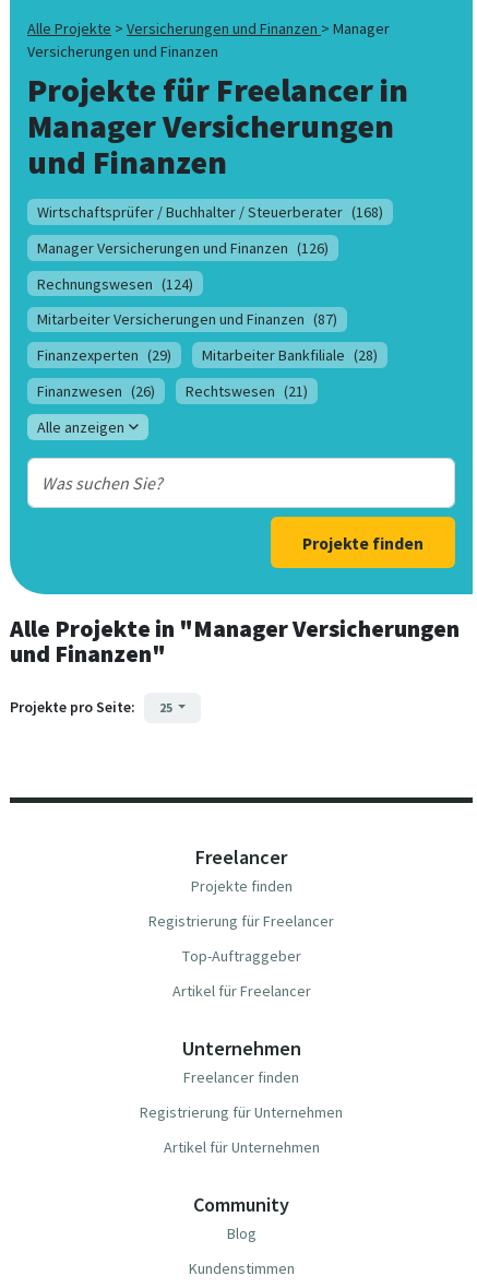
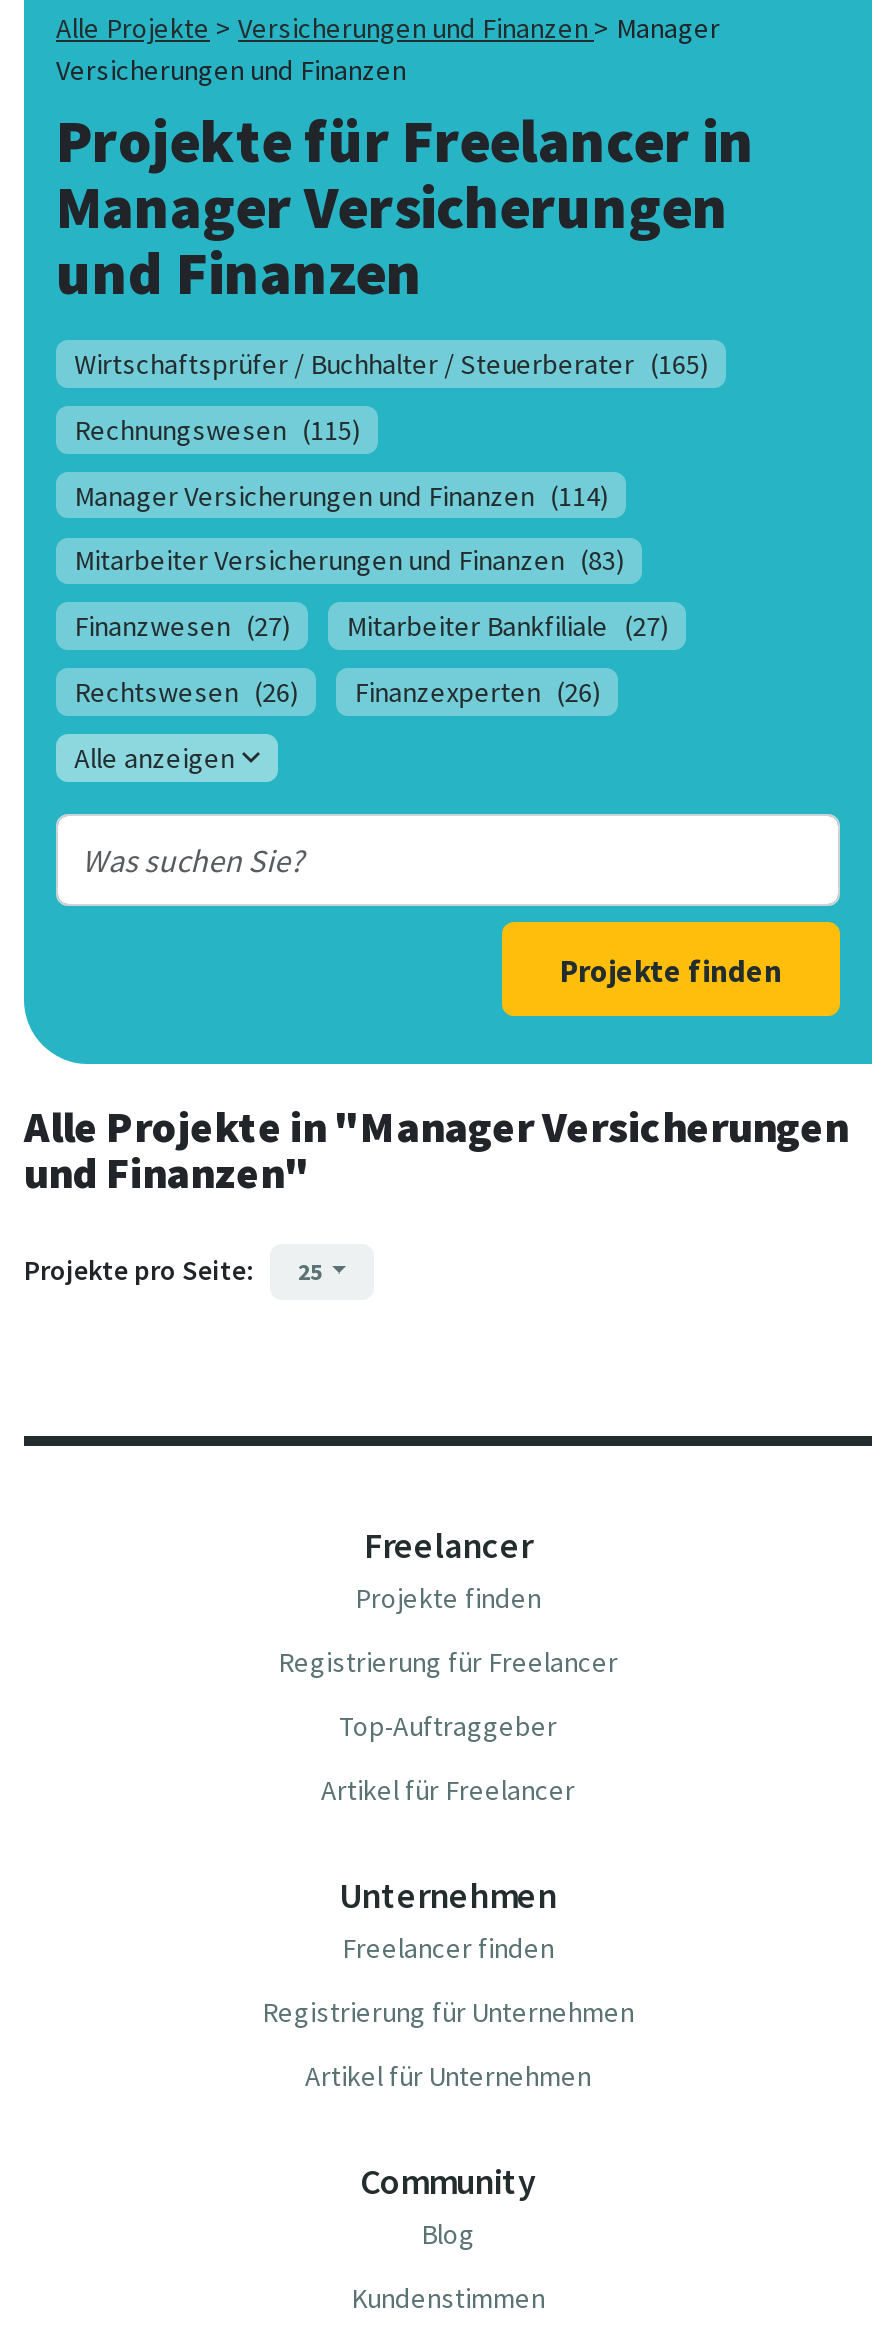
- Wirtschaftsprüfer / Buchhalter / Steuerberater (168)
+ Wirtschaftsprüfer / Buchhalter / Steuerberater (165)

- Manager Versicherungen und Finanzen (126)
+ Rechnungswesen (115)

- Rechnungswesen (124)
+ Manager Versicherungen und Finanzen (114)

- Mitarbeiter Versicherungen und Finanzen (87)
+ Mitarbeiter Versicherungen und Finanzen (83)

- Finanzexperten (29)
- Mitarbeiter Bankfiliale (28)
+ Finanzwesen (27)
+ Mitarbeiter Bankfiliale (27)

- Finanzwesen (26)
- Rechtswesen (21)
+ Rechtswesen (26)
+ Finanzexperten (26)
